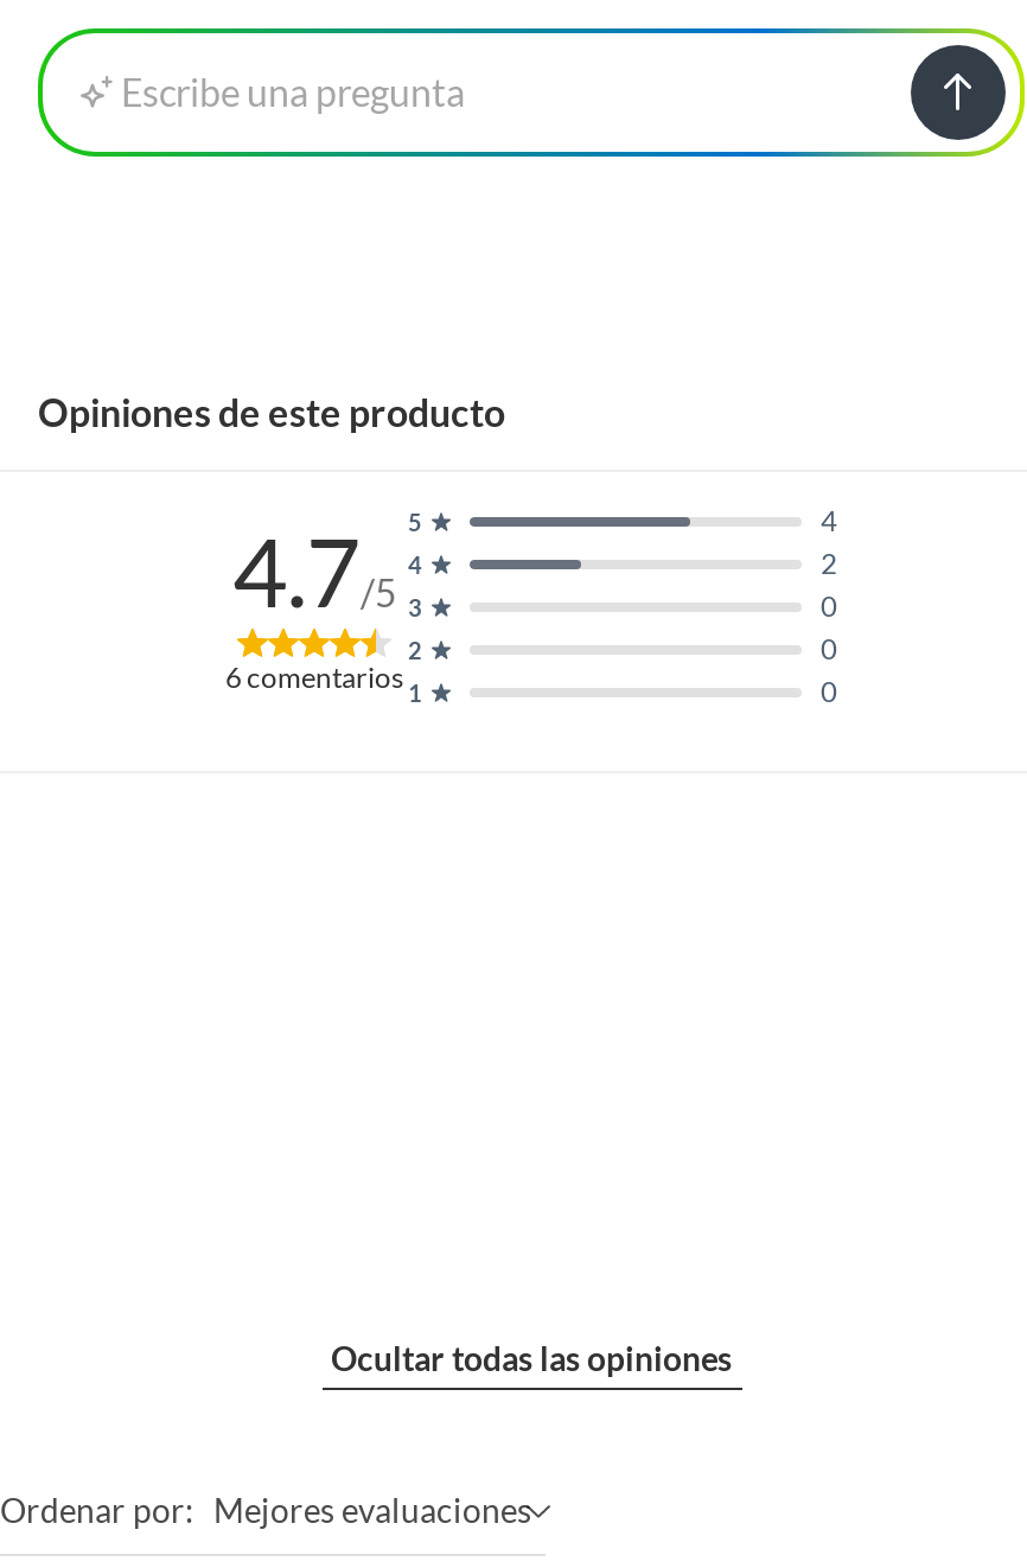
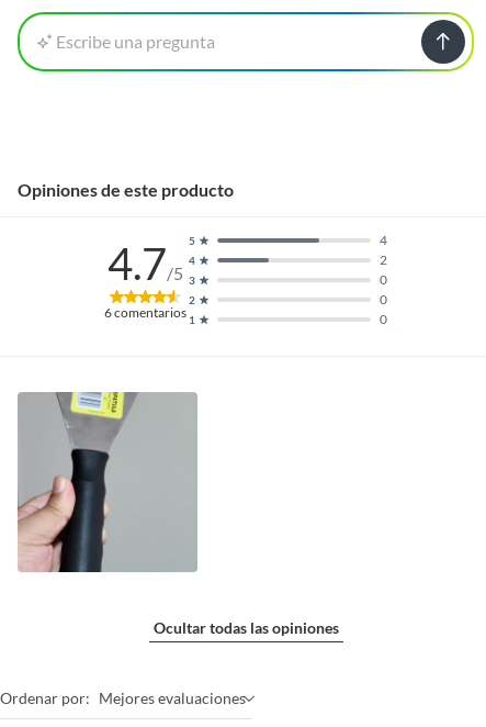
+ [image]
